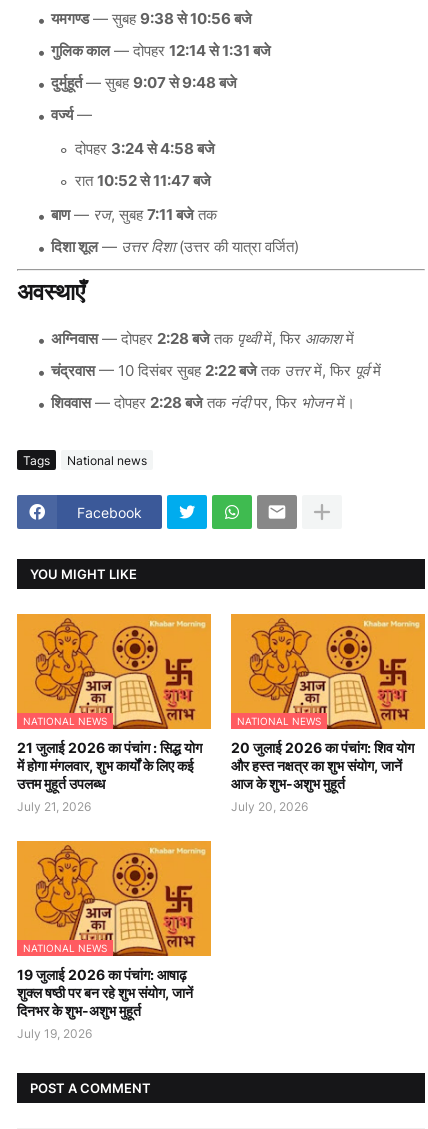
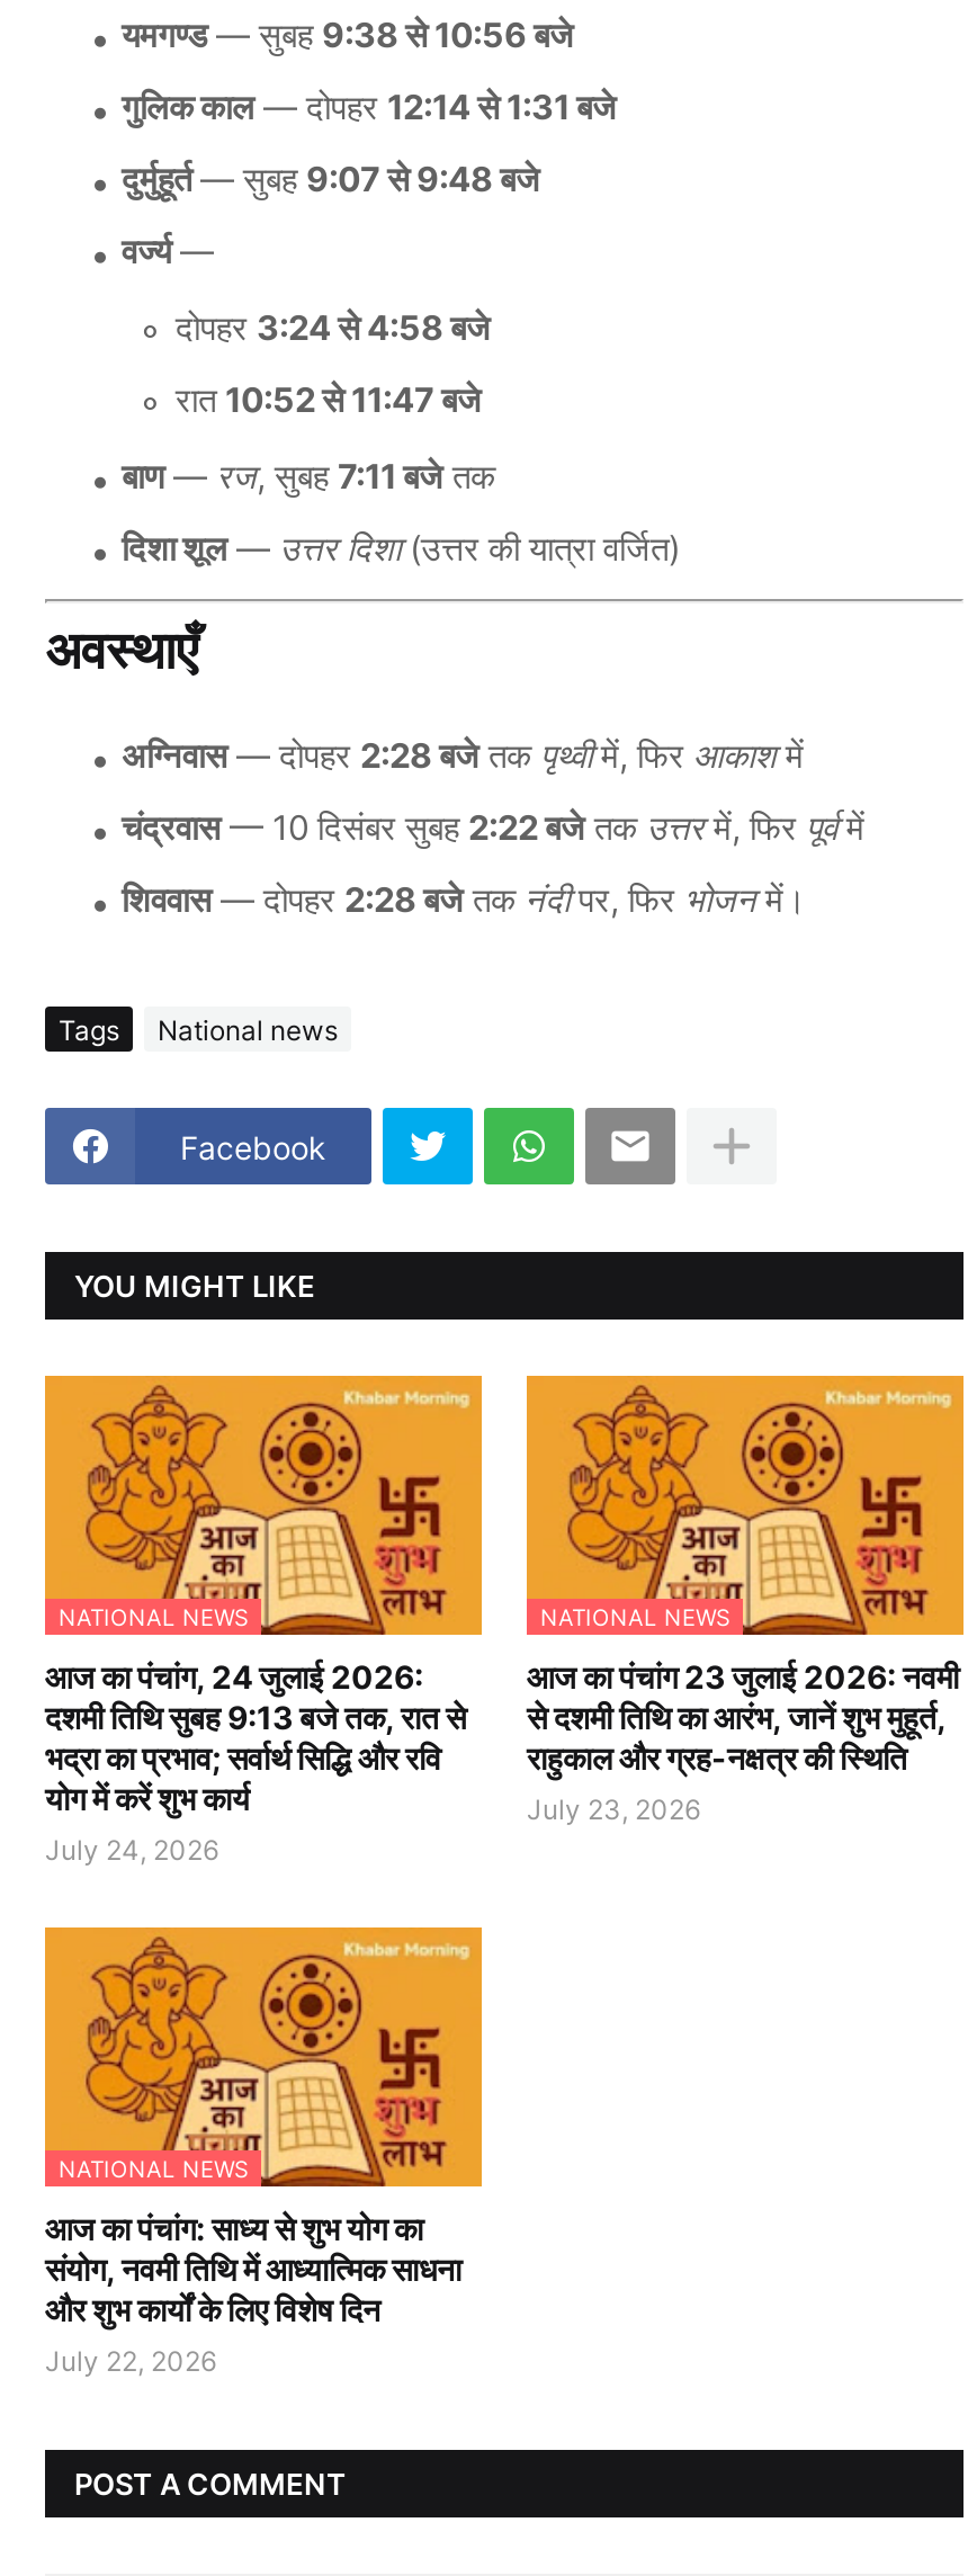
- 21 जुलाई 2026 का पंचांग : सिद्ध योग
- में होगा मंगलवार, शुभ कार्यों के लिए कई
- उत्तम मुहूर्त उपलब्ध
- July 21, 2026
+ आज का पंचांग, 24 जुलाई 2026:
+ दशमी तिथि सुबह 9:13 बजे तक, रात से
+ भद्रा का प्रभाव; सर्वार्थ सिद्धि और रवि
+ योग में करें शुभ कार्य
+ July 24, 2026

- 20 जुलाई 2026 का पंचांग: शिव योग
- और हस्त नक्षत्र का शुभ संयोग, जानें
- आज के शुभ-अशुभ मुहूर्त
- July 20, 2026
+ आज का पंचांग 23 जुलाई 2026: नवमी
+ से दशमी तिथि का आरंभ, जानें शुभ मुहूर्त,
+ राहुकाल और ग्रह-नक्षत्र की स्थिति
+ July 23, 2026

- 19 जुलाई 2026 का पंचांग: आषाढ़
- शुक्ल षष्ठी पर बन रहे शुभ संयोग, जानें
- दिनभर के शुभ-अशुभ मुहूर्त
- July 19, 2026
+ आज का पंचांग: साध्य से शुभ योग का
+ संयोग, नवमी तिथि में आध्यात्मिक साधना
+ और शुभ कार्यों के लिए विशेष दिन
+ July 22, 2026
